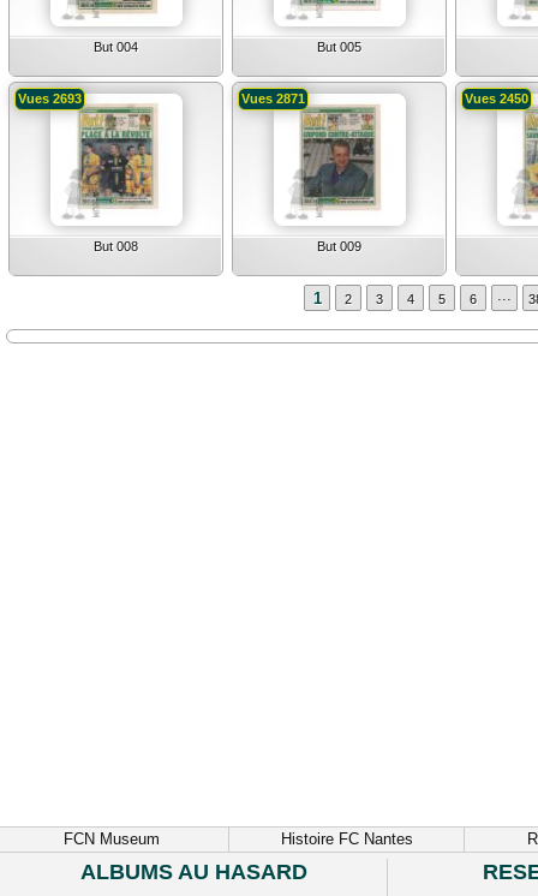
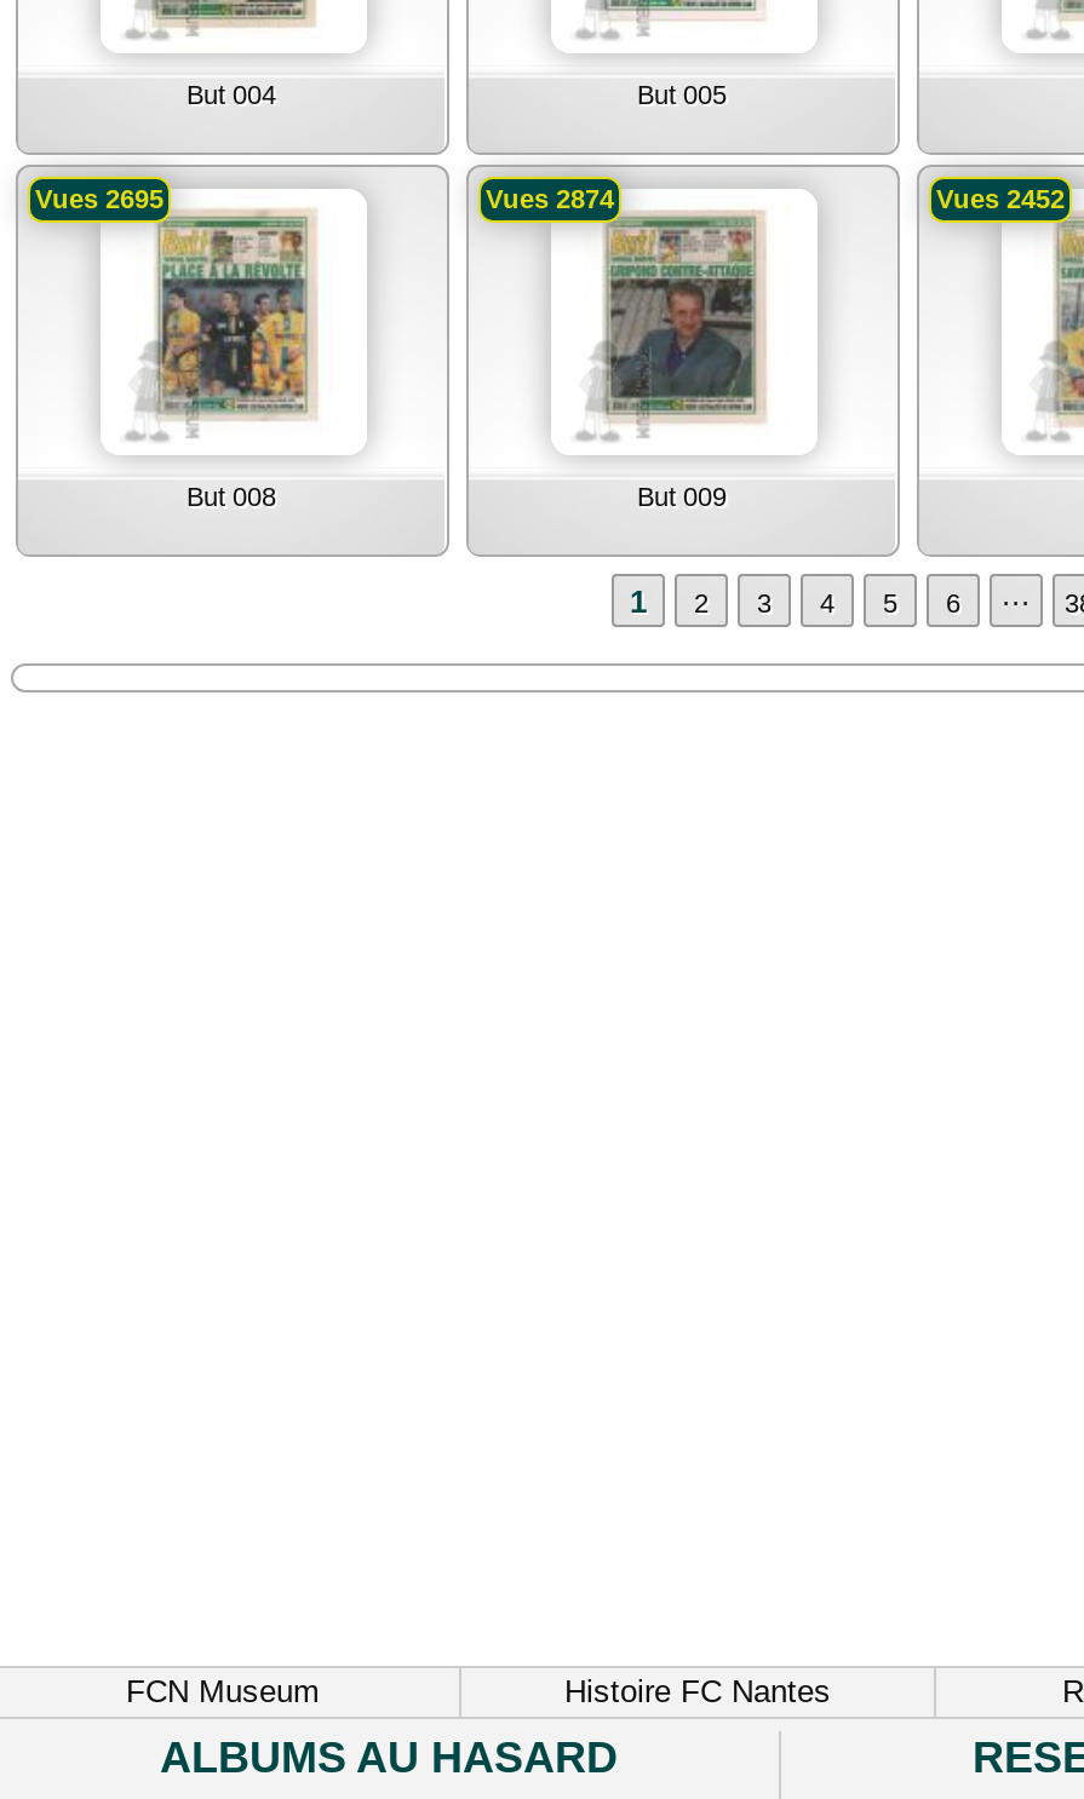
- Vues 2693
+ Vues 2695

- Vues 2871
+ Vues 2874

- Vues 2450
+ Vues 2452
